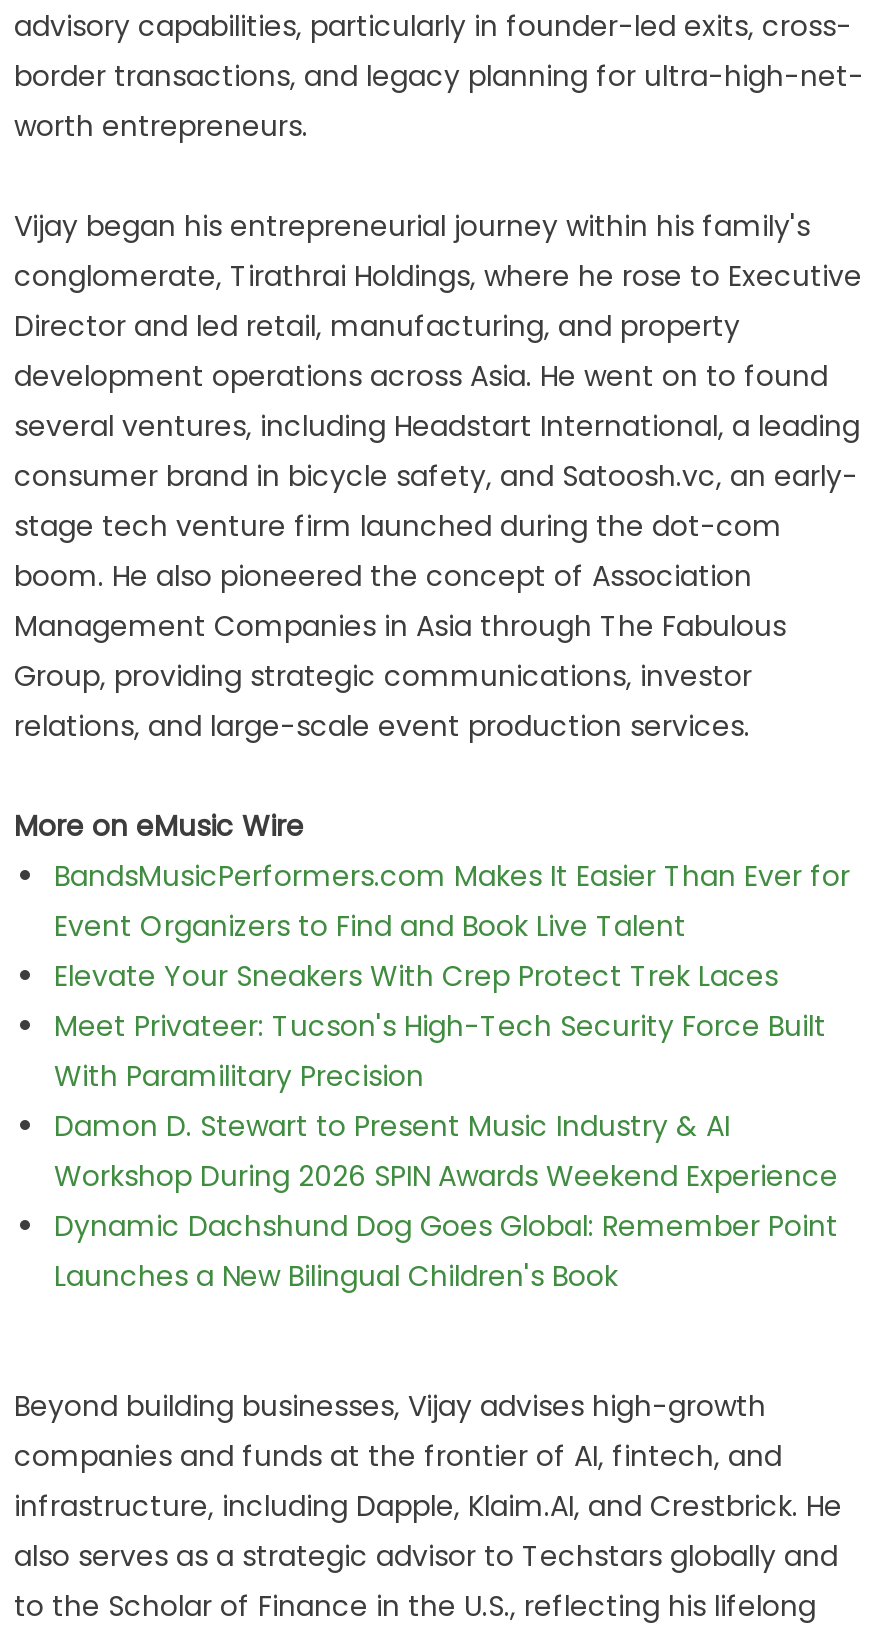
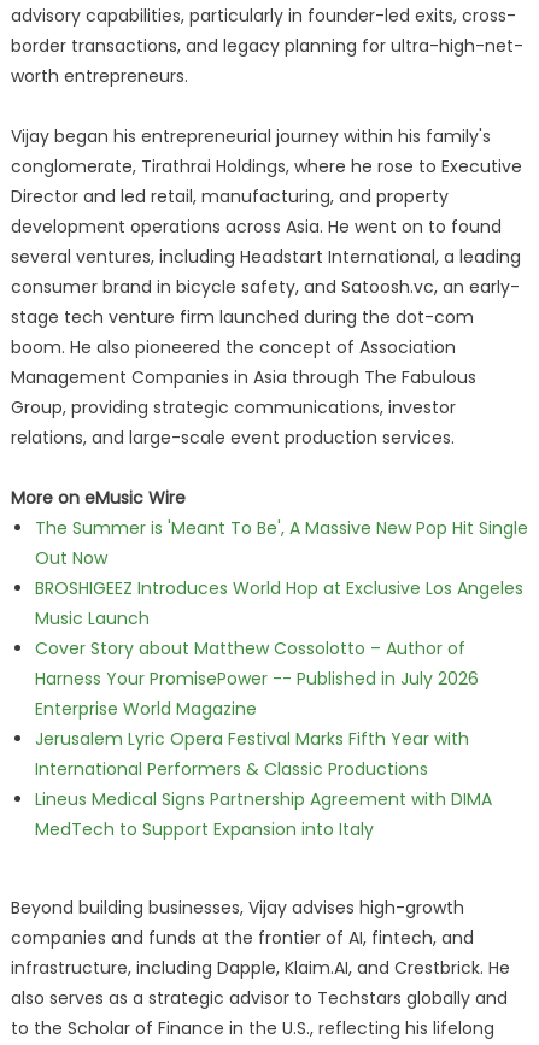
- BandsMusicPerformers.com Makes It Easier Than Ever for
- Event Organizers to Find and Book Live Talent
- Elevate Your Sneakers With Crep Protect Trek Laces
- Meet Privateer: Tucson's High-Tech Security Force Built
- With Paramilitary Precision
- Damon D. Stewart to Present Music Industry & AI
- Workshop During 2026 SPIN Awards Weekend Experience
- Dynamic Dachshund Dog Goes Global: Remember Point
- Launches a New Bilingual Children's Book
+ The Summer is 'Meant To Be', A Massive New Pop Hit Single
+ Out Now
+ BROSHIGEEZ Introduces World Hop at Exclusive Los Angeles
+ Music Launch
+ Cover Story about Matthew Cossolotto – Author of
+ Harness Your PromisePower -- Published in July 2026
+ Enterprise World Magazine
+ Jerusalem Lyric Opera Festival Marks Fifth Year with
+ International Performers & Classic Productions
+ Lineus Medical Signs Partnership Agreement with DIMA
+ MedTech to Support Expansion into Italy
